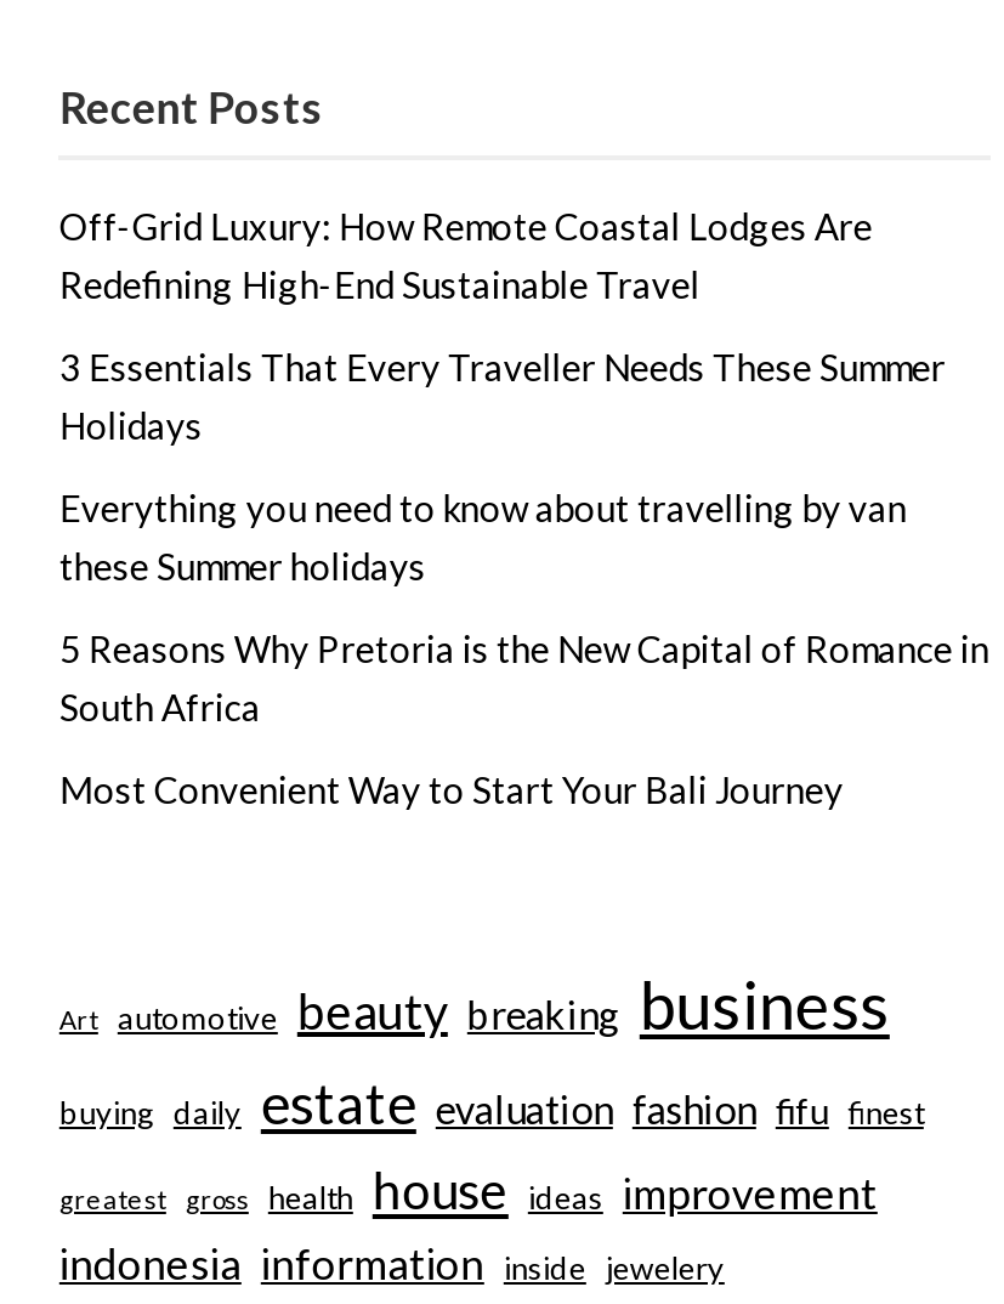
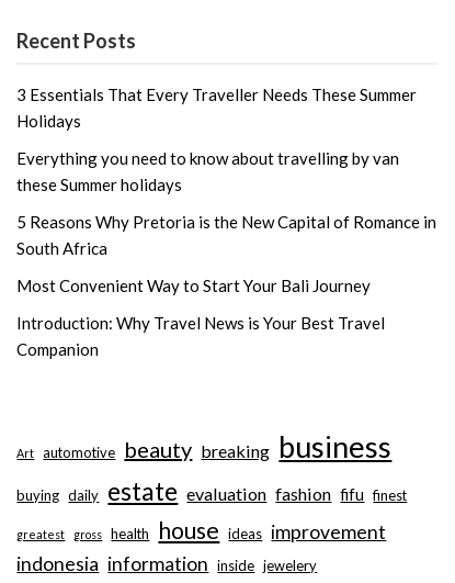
- Off-Grid Luxury: How Remote Coastal Lodges Are
- Redefining High-End Sustainable Travel

moved up: 3 Essentials That Every Traveller Needs These Summer | Holidays | Everything you need to know about travelling by van | these Summer holidays | 5 Reasons Why Pretoria is the New Capital of Romance in | South Africa | Most Convenient Way to Start Your Bali Journey

+ Introduction: Why Travel News is Your Best Travel
+ Companion
